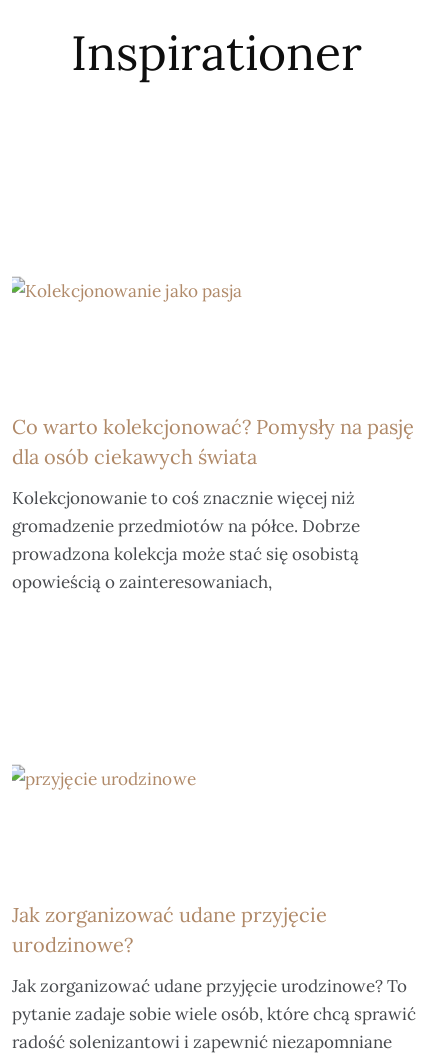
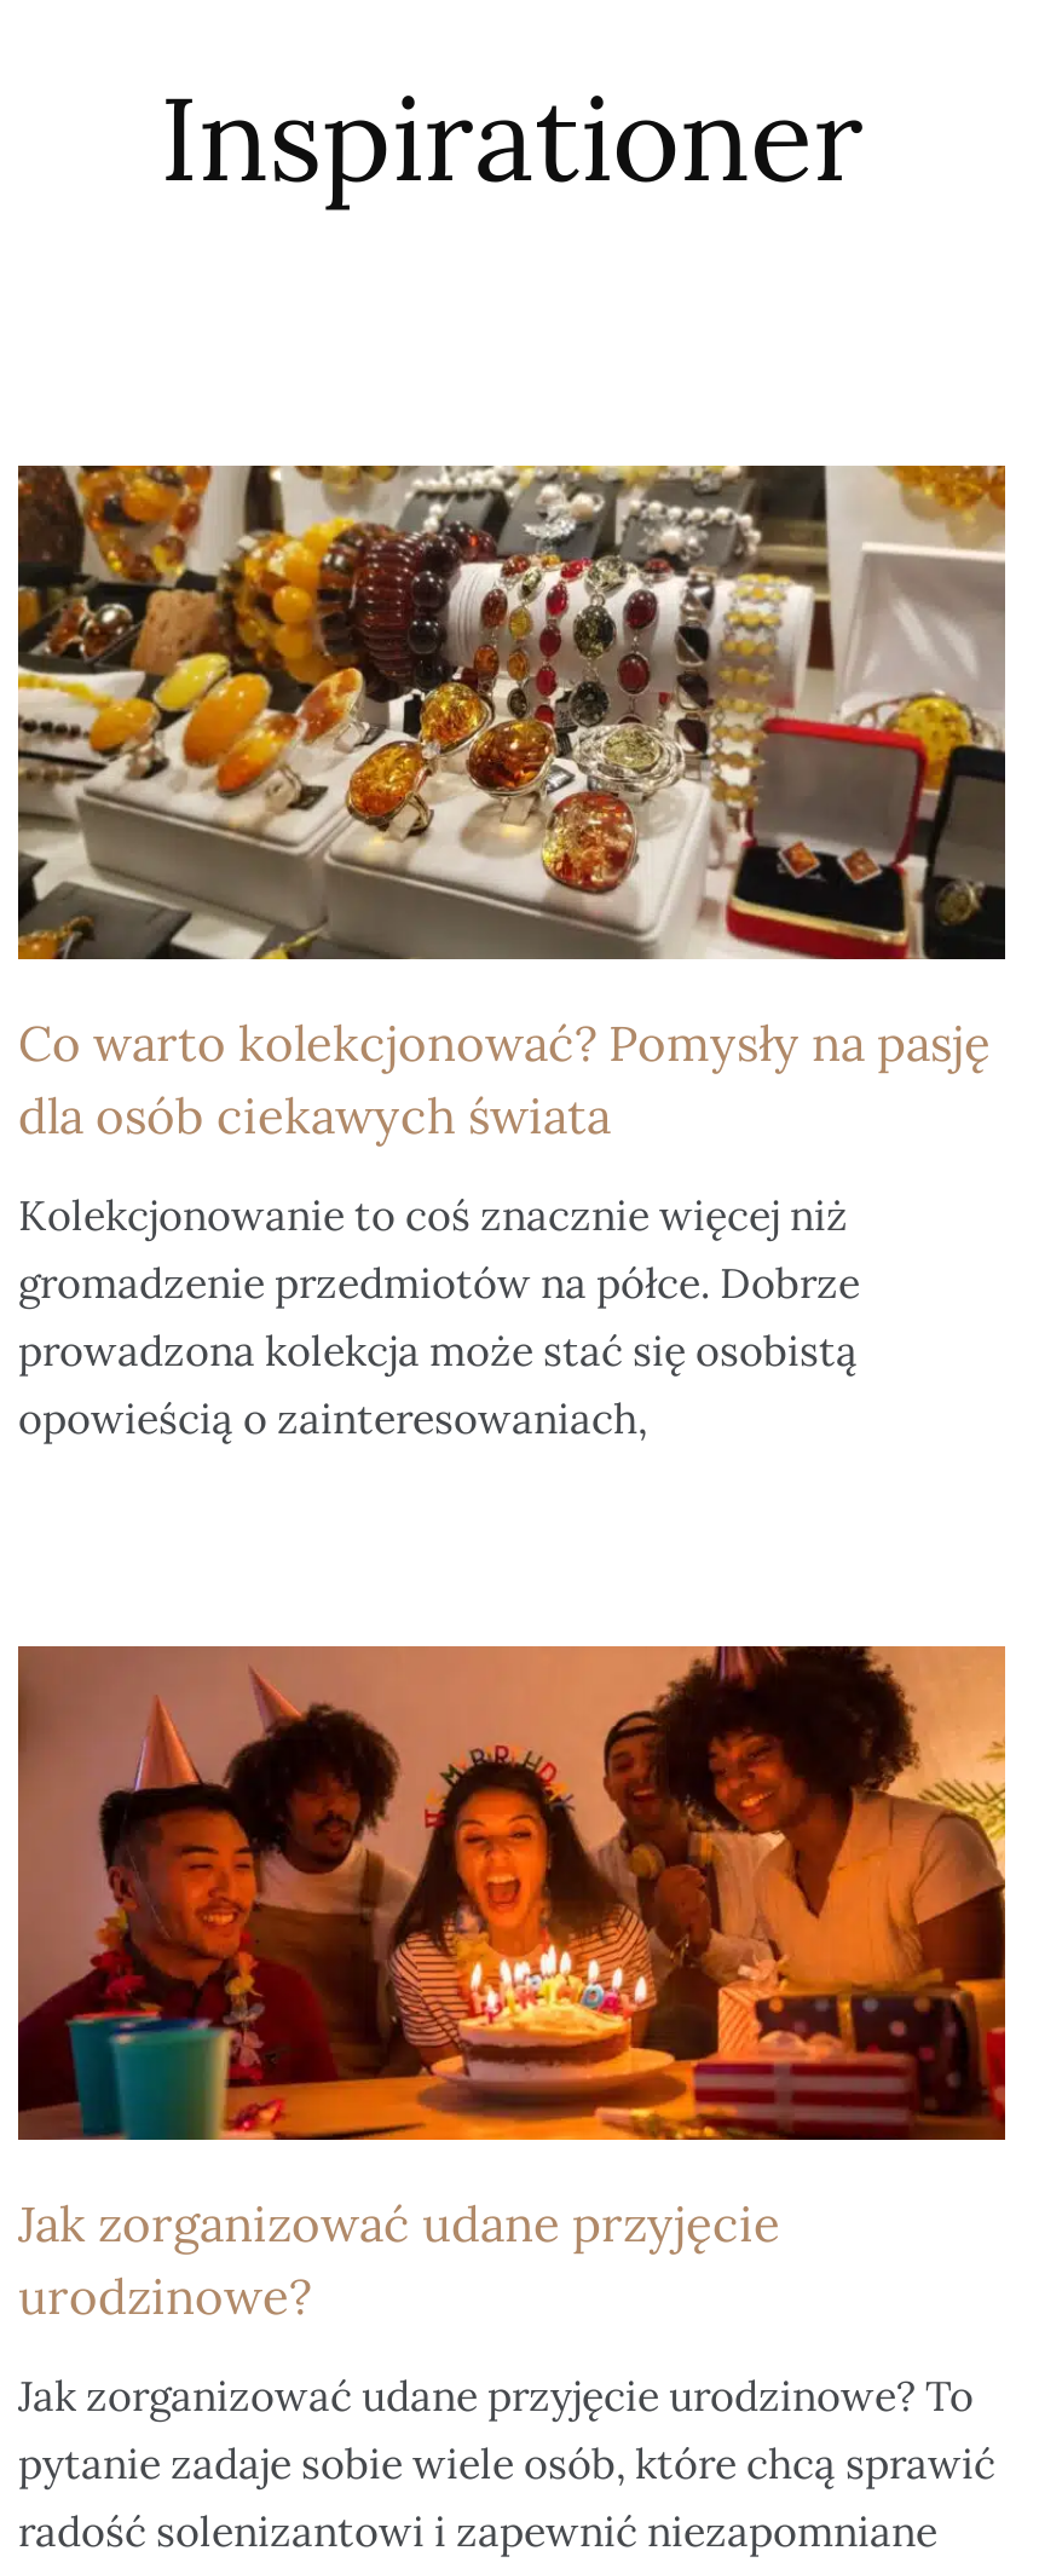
+ [image]

+ [image]
